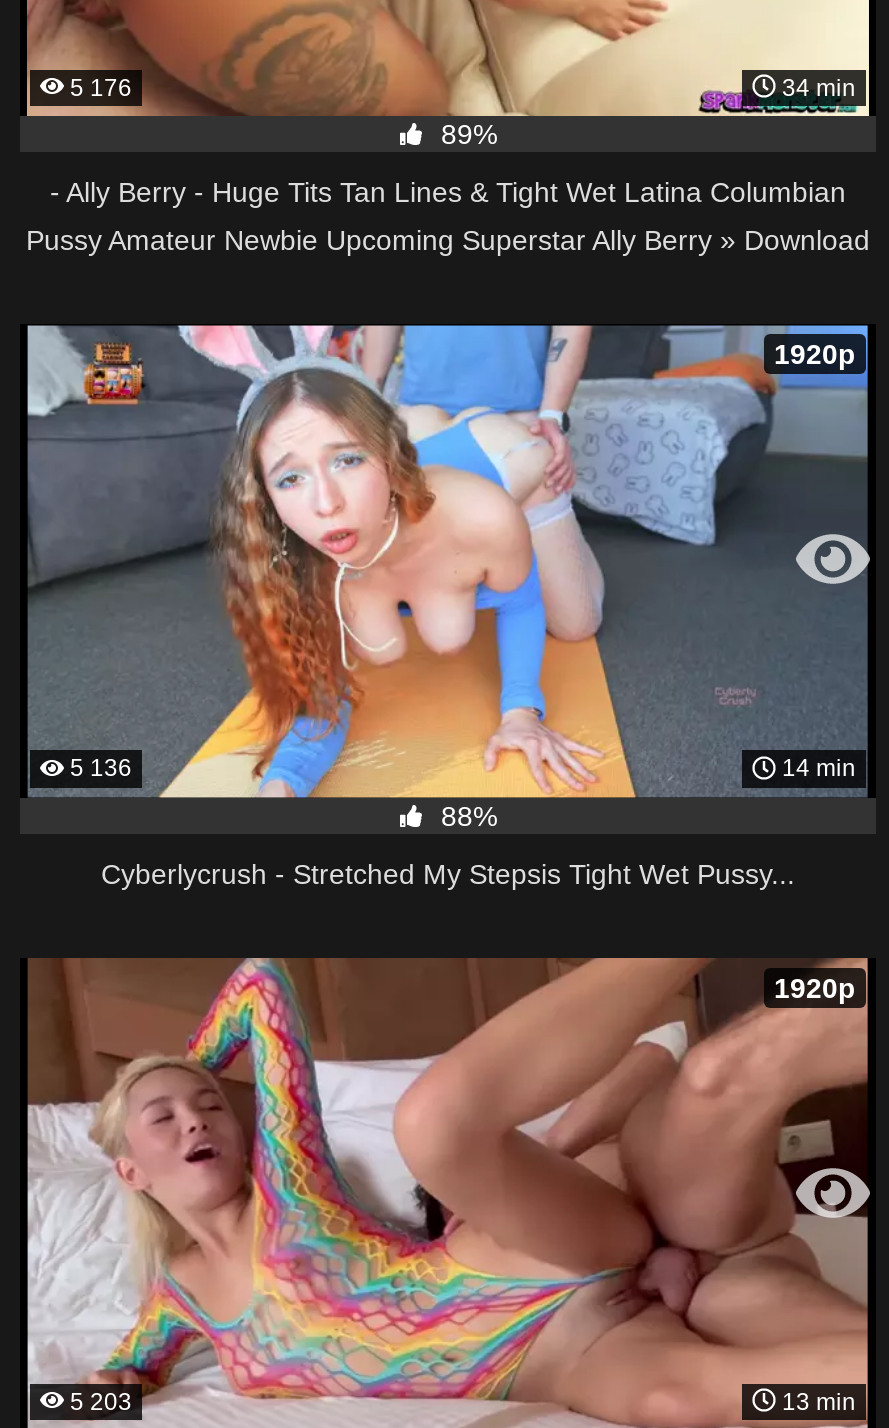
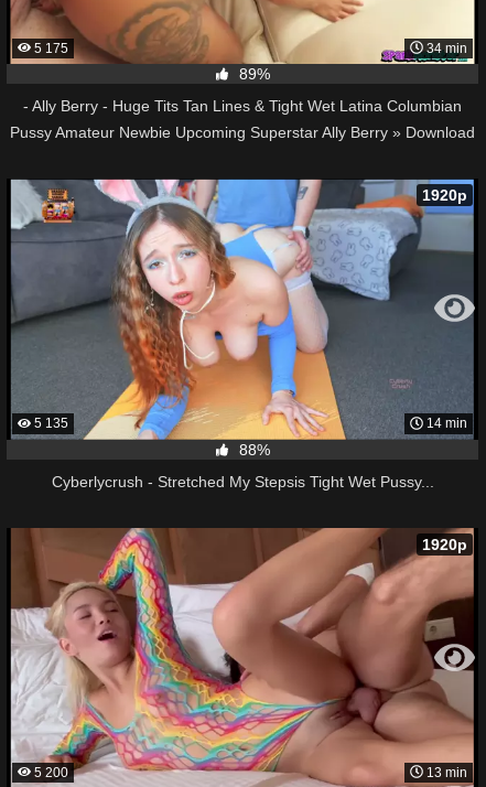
- 5 176
+ 5 175

- 5 136
+ 5 135

- 5 203
+ 5 200
